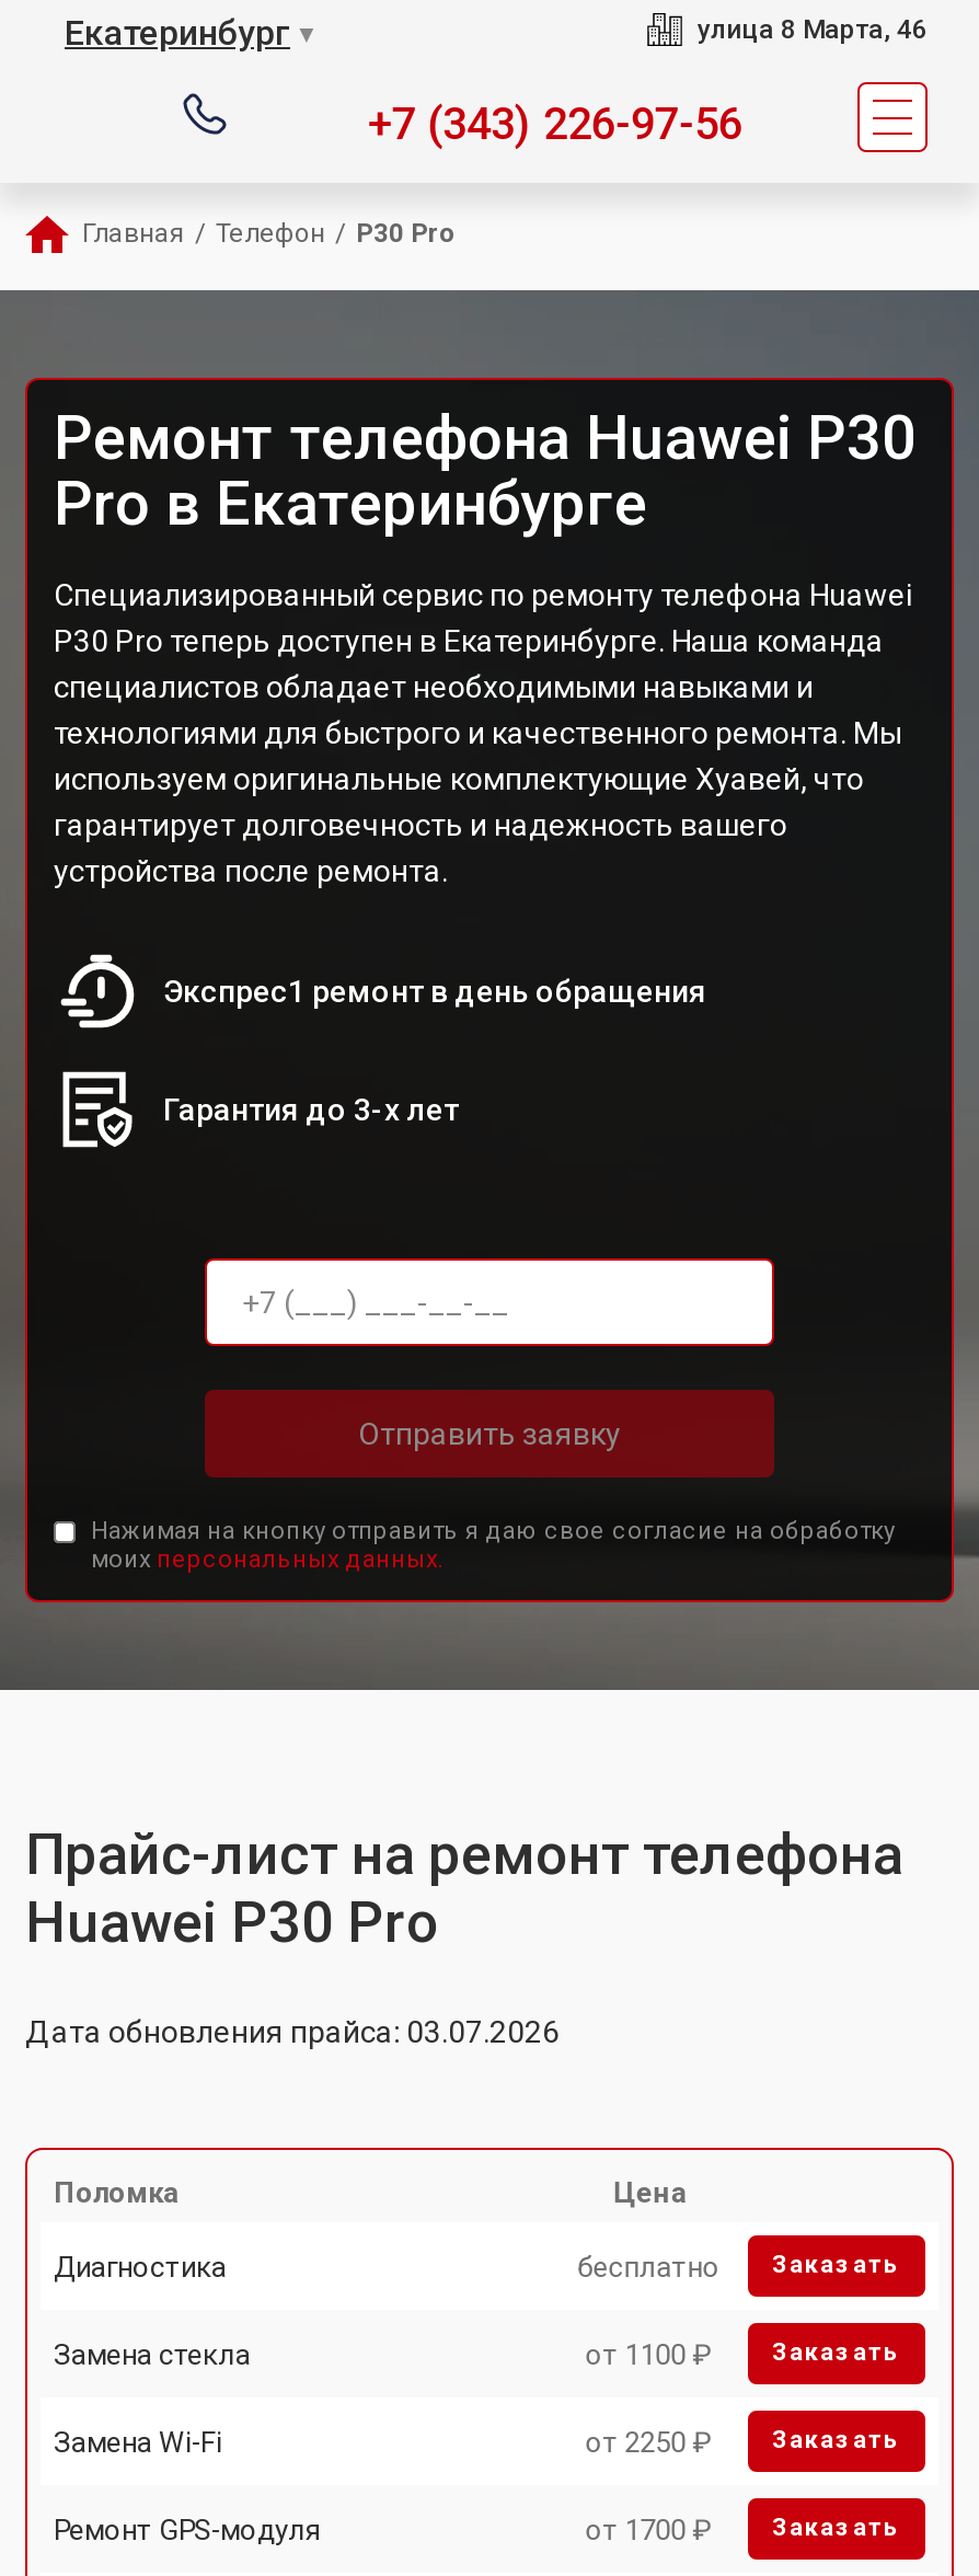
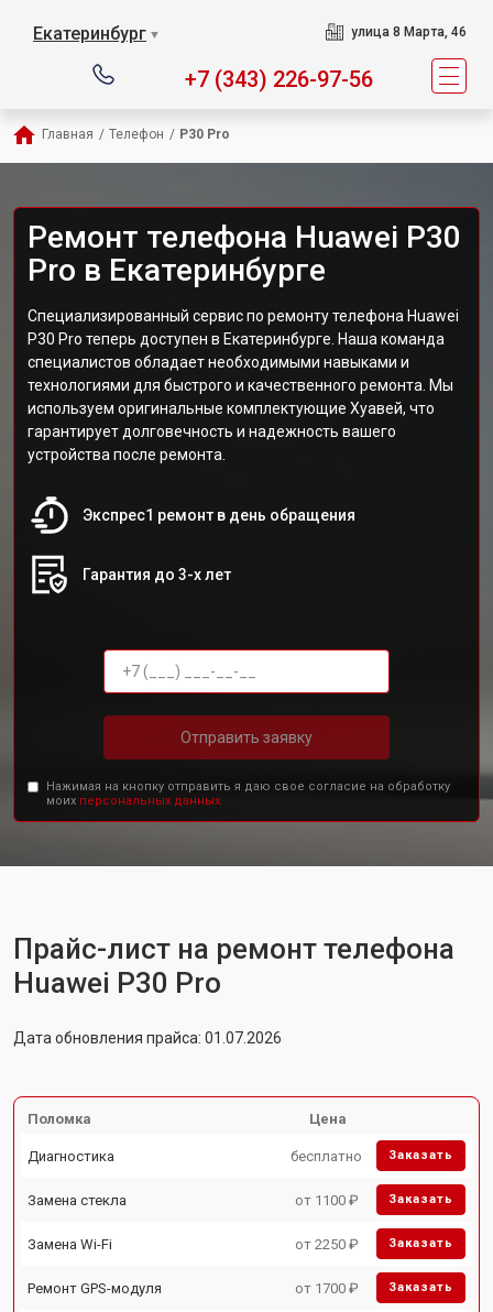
- Дата обновления прайса: 03.07.2026
+ Дата обновления прайса: 01.07.2026
